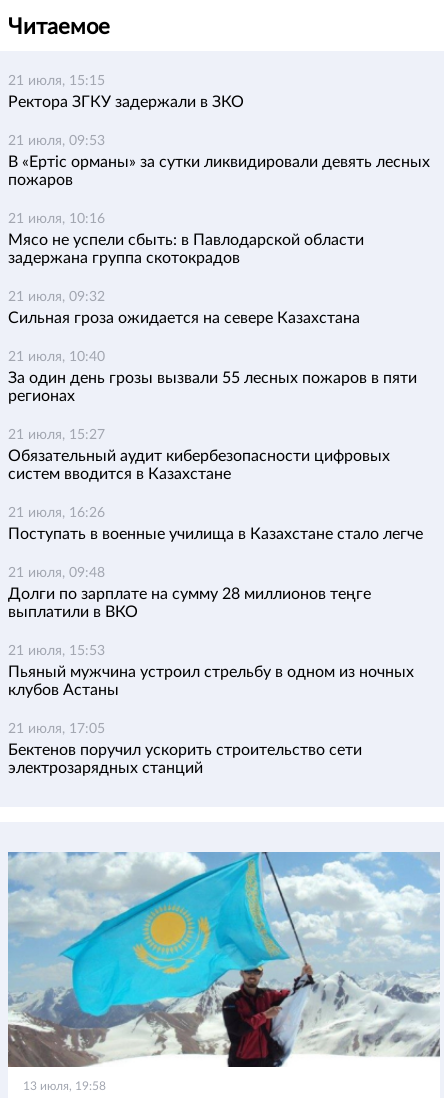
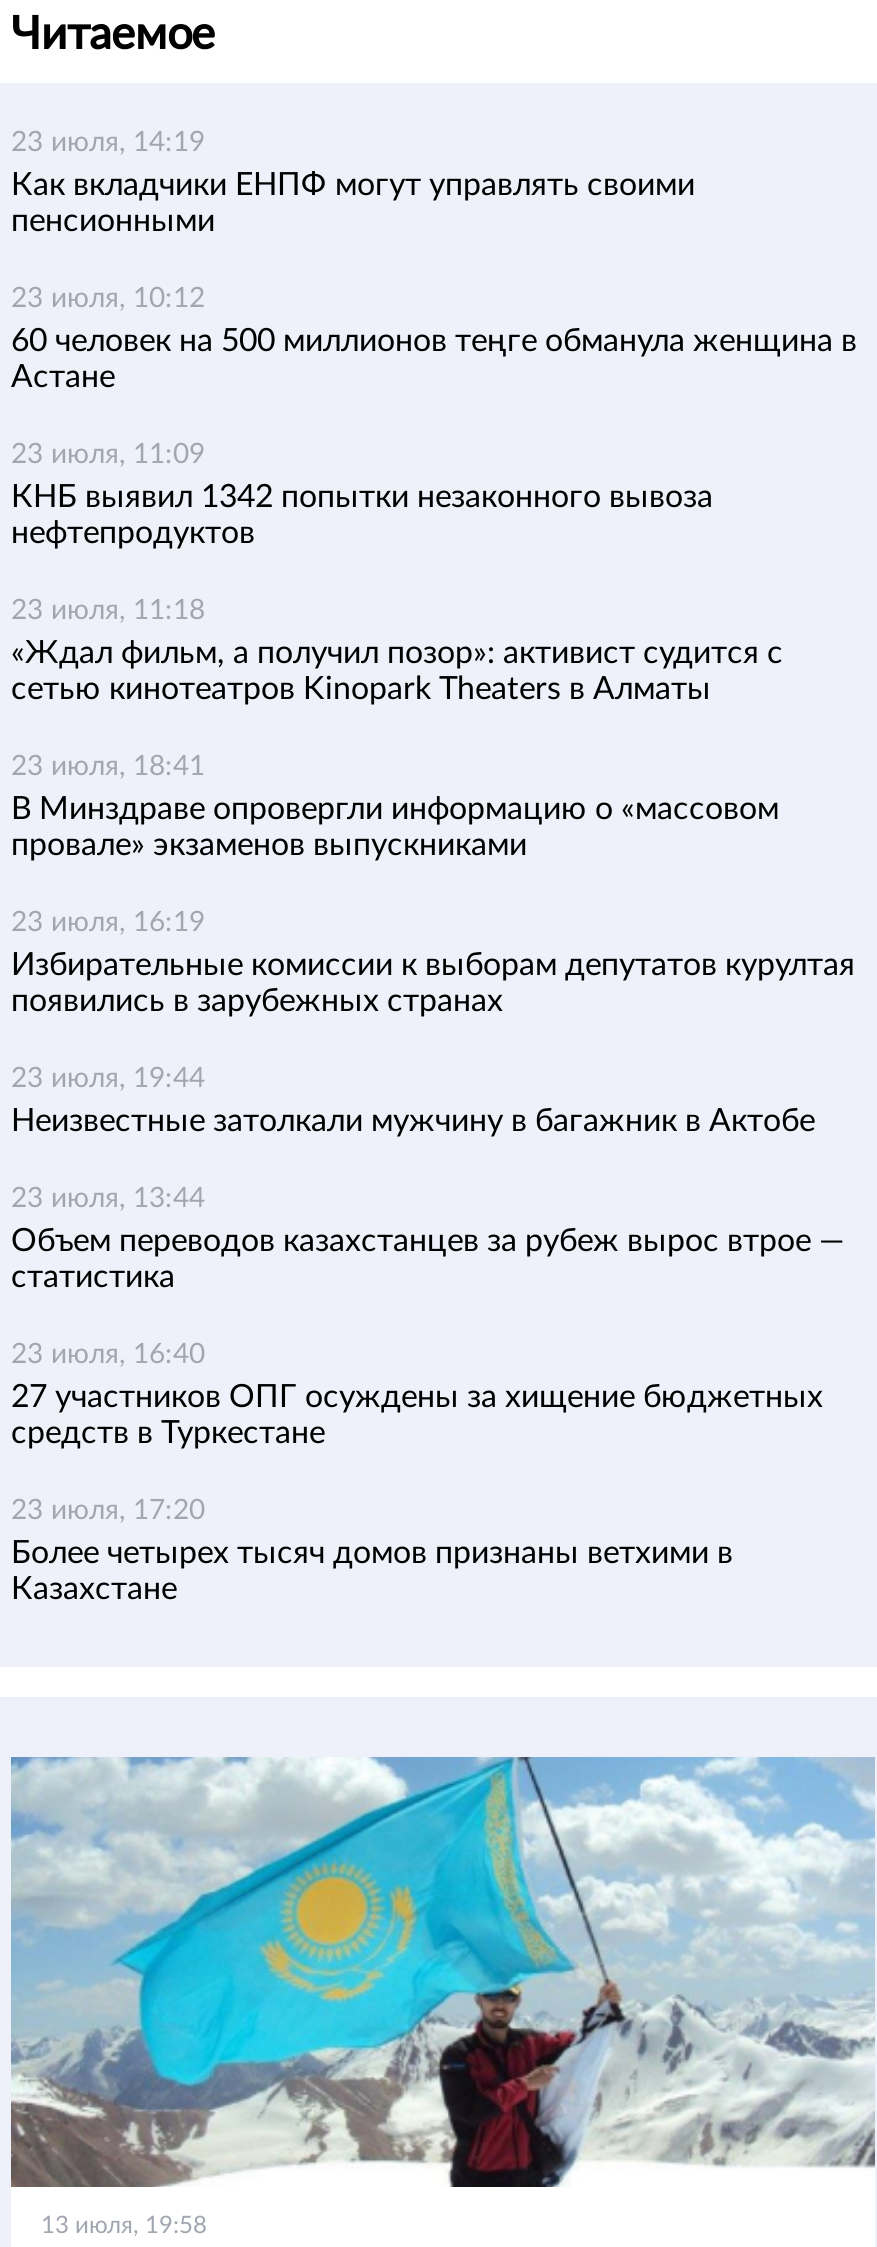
- 21 июля, 15:15
- Ректора ЗГКУ задержали в ЗКО
+ 23 июля, 14:19
+ Как вкладчики ЕНПФ могут управлять своими
+ пенсионными

- 21 июля, 09:53
- В «Ертіс орманы» за сутки ликвидировали девять лесных
- пожаров
+ 23 июля, 10:12
+ 60 человек на 500 миллионов теңге обманула женщина в
+ Астане

- 21 июля, 10:16
- Мясо не успели сбыть: в Павлодарской области
- задержана группа скотокрадов
+ 23 июля, 11:09
+ КНБ выявил 1342 попытки незаконного вывоза
+ нефтепродуктов

- 21 июля, 09:32
- Сильная гроза ожидается на севере Казахстана
+ 23 июля, 11:18
+ «Ждал фильм, а получил позор»: активист судится с
+ сетью кинотеатров Kinopark Theaters в Алматы

- 21 июля, 10:40
- За один день грозы вызвали 55 лесных пожаров в пяти
- регионах
+ 23 июля, 18:41
+ В Минздраве опровергли информацию о «массовом
+ провале» экзаменов выпускниками

- 21 июля, 15:27
- Обязательный аудит кибербезопасности цифровых
- систем вводится в Казахстане
+ 23 июля, 16:19
+ Избирательные комиссии к выборам депутатов курултая
+ появились в зарубежных странах

- 21 июля, 16:26
- Поступать в военные училища в Казахстане стало легче
+ 23 июля, 19:44
+ Неизвестные затолкали мужчину в багажник в Актобе

- 21 июля, 09:48
- Долги по зарплате на сумму 28 миллионов теңге
- выплатили в ВКО
+ 23 июля, 13:44
+ Объем переводов казахстанцев за рубеж вырос втрое —
+ статистика

- 21 июля, 15:53
- Пьяный мужчина устроил стрельбу в одном из ночных
- клубов Астаны
+ 23 июля, 16:40
+ 27 участников ОПГ осуждены за хищение бюджетных
+ средств в Туркестане

- 21 июля, 17:05
- Бектенов поручил ускорить строительство сети
- электрозарядных станций
+ 23 июля, 17:20
+ Более четырех тысяч домов признаны ветхими в
+ Казахстане
